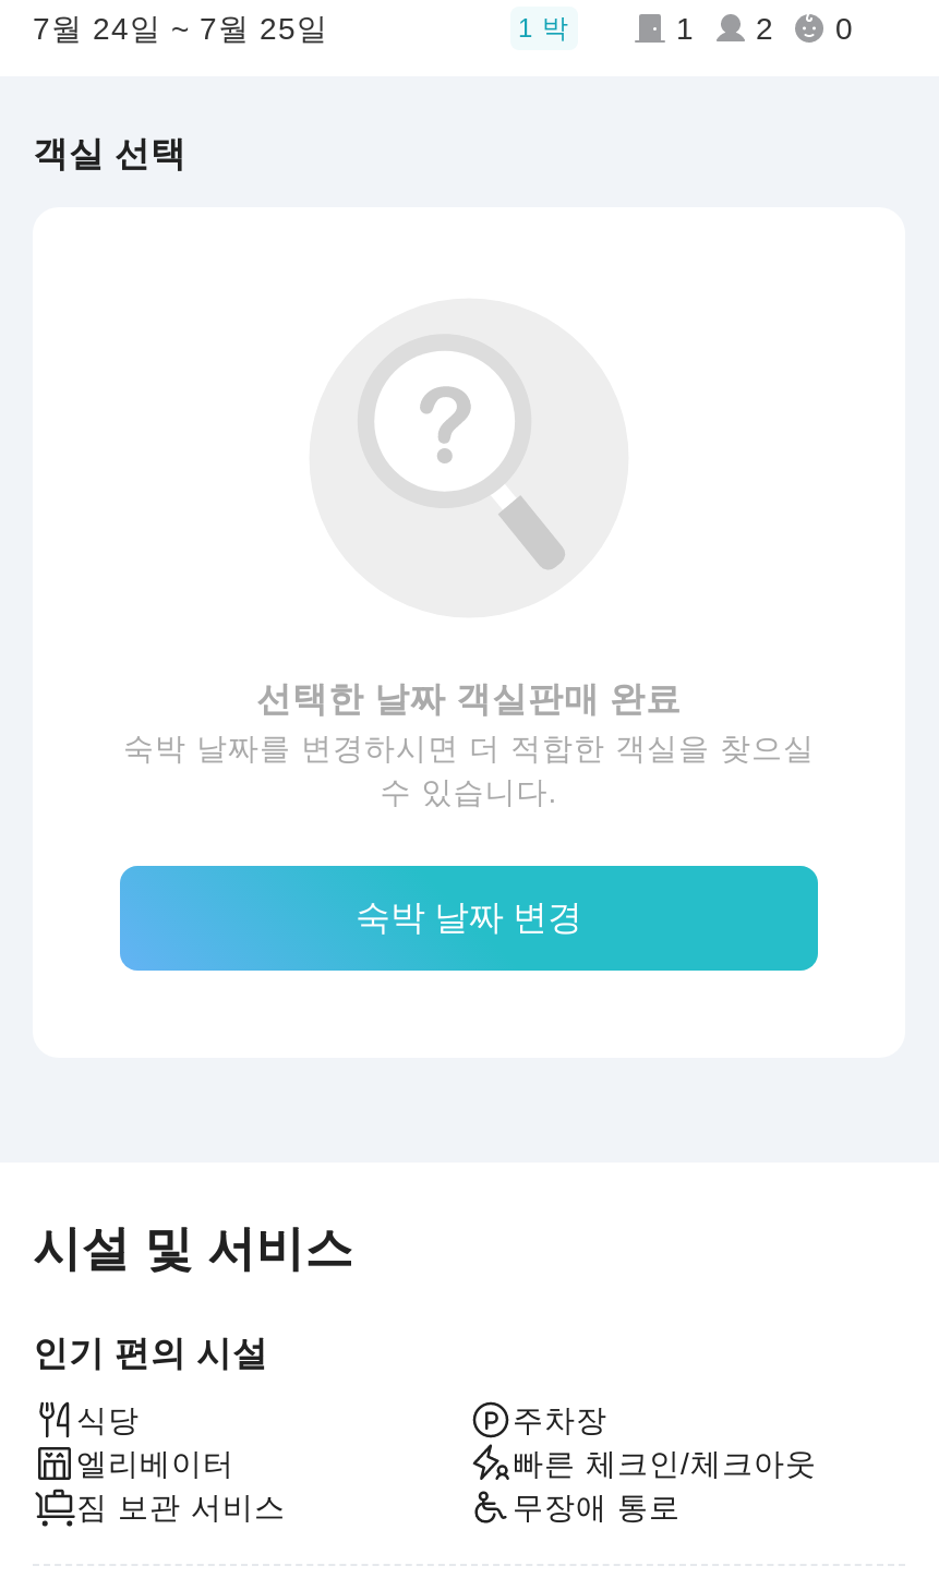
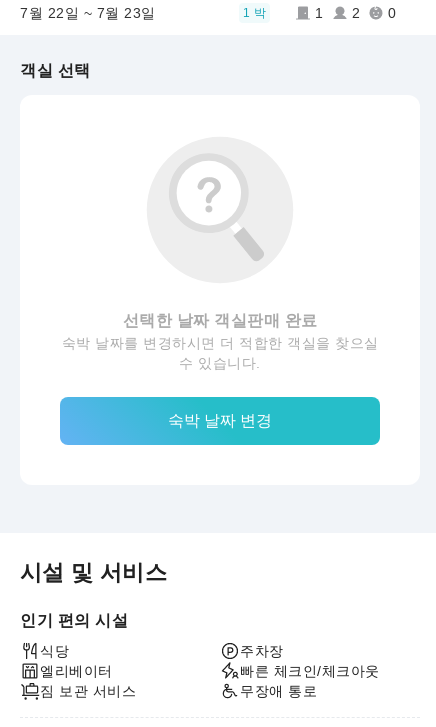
- 7월 24일 ~ 7월 25일
+ 7월 22일 ~ 7월 23일
